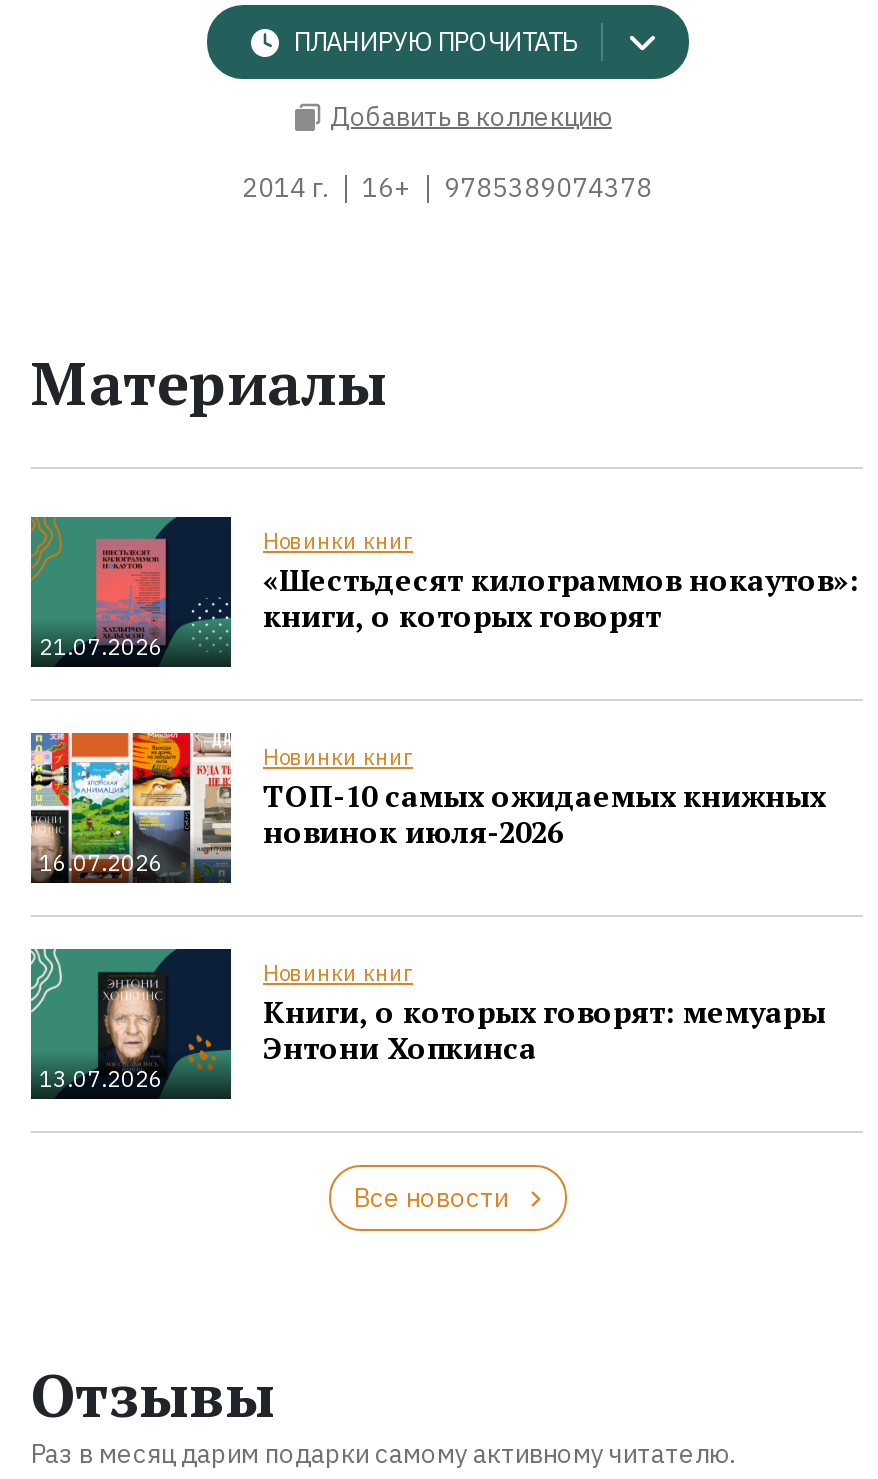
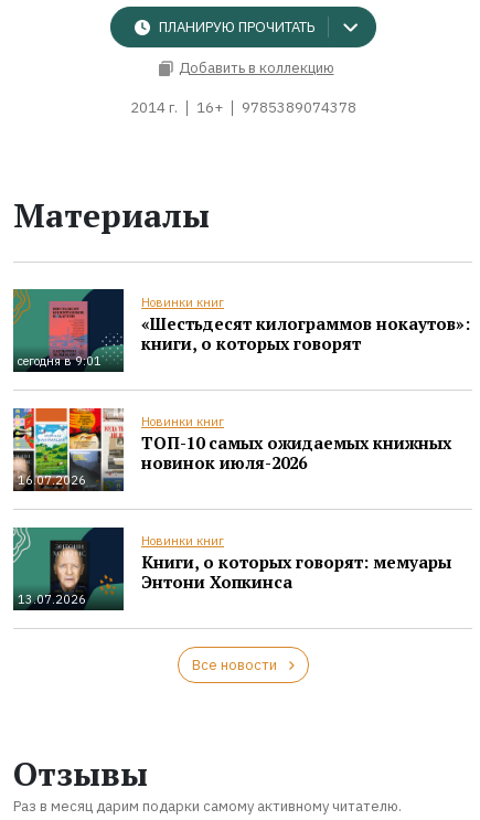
- 21.07.2026
+ сегодня в 9:01
